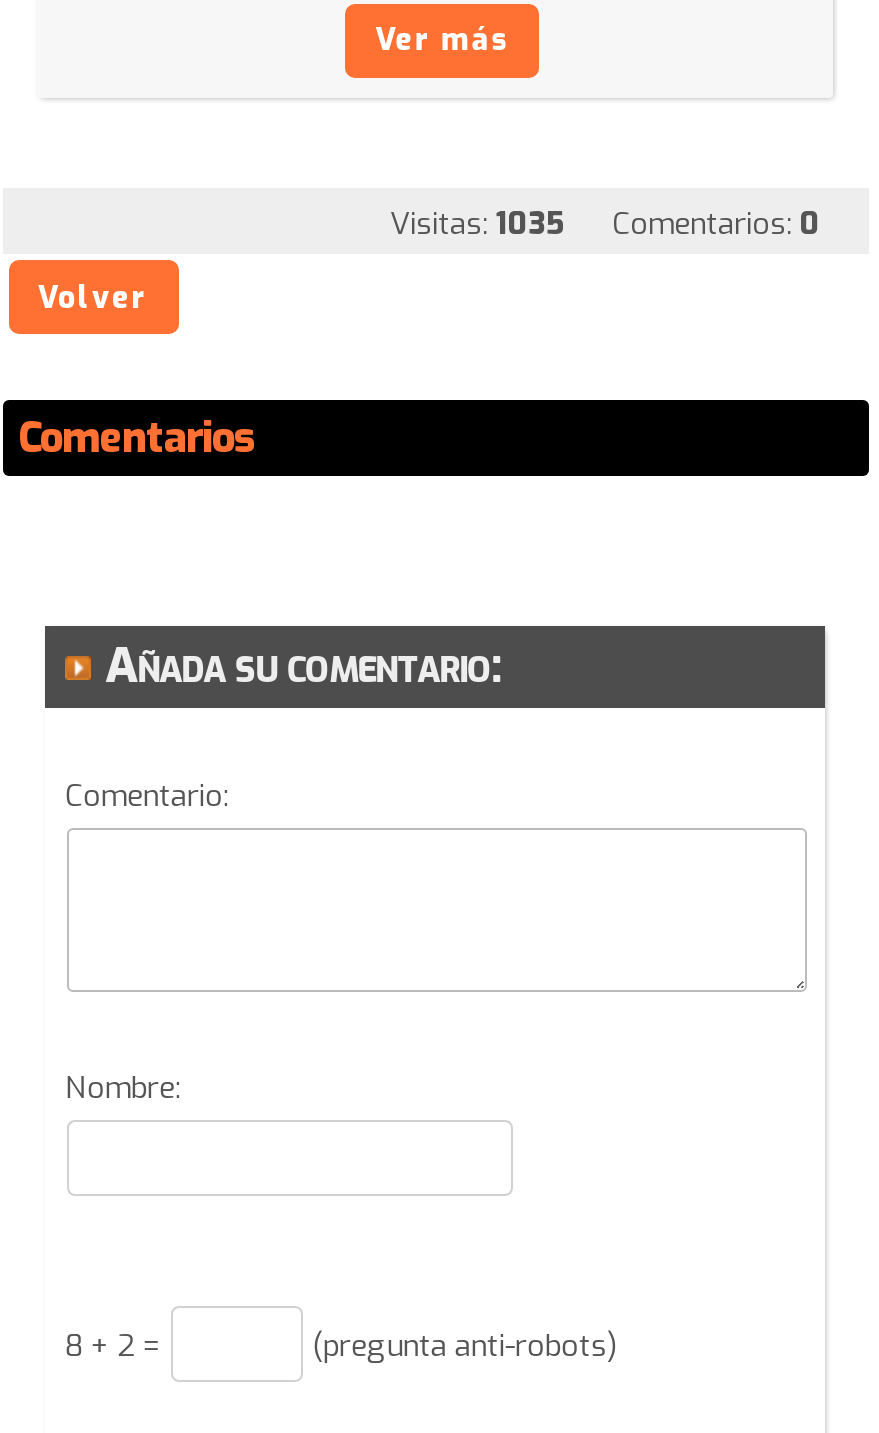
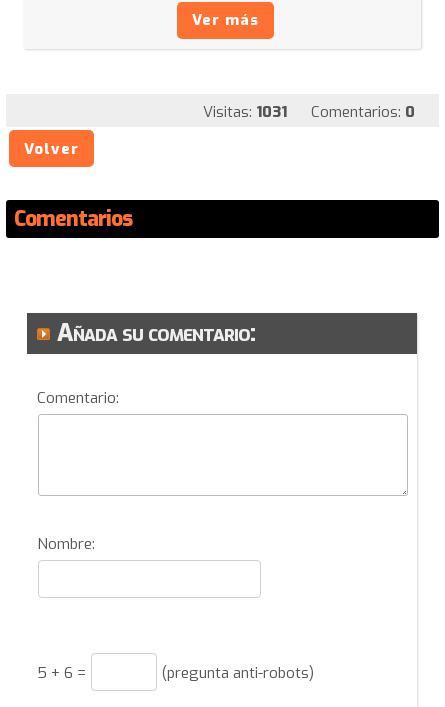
- Visitas: 1035 Comentarios: 0
+ Visitas: 1031 Comentarios: 0

- 8 + 2 =
+ 5 + 6 =
